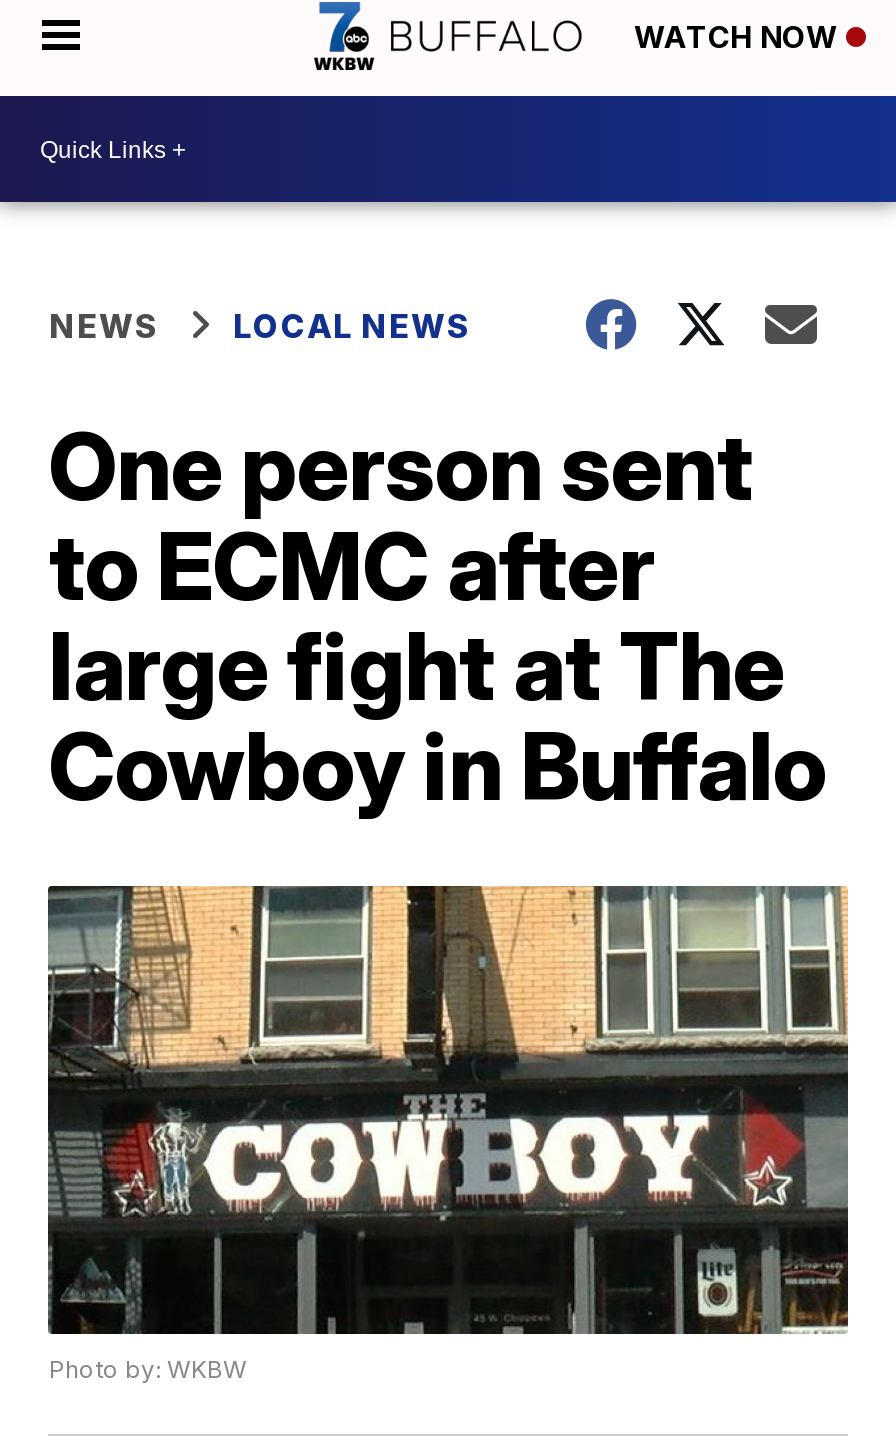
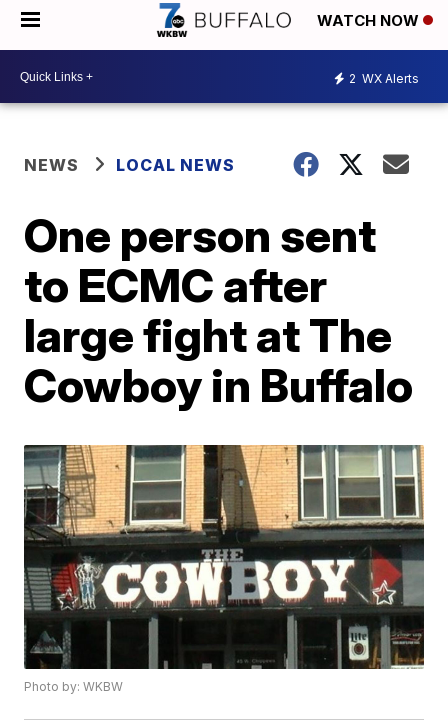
+ 2 WX Alerts
